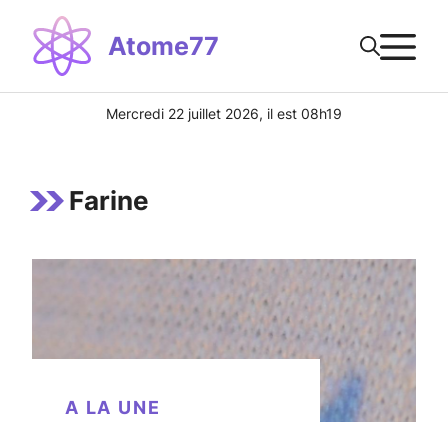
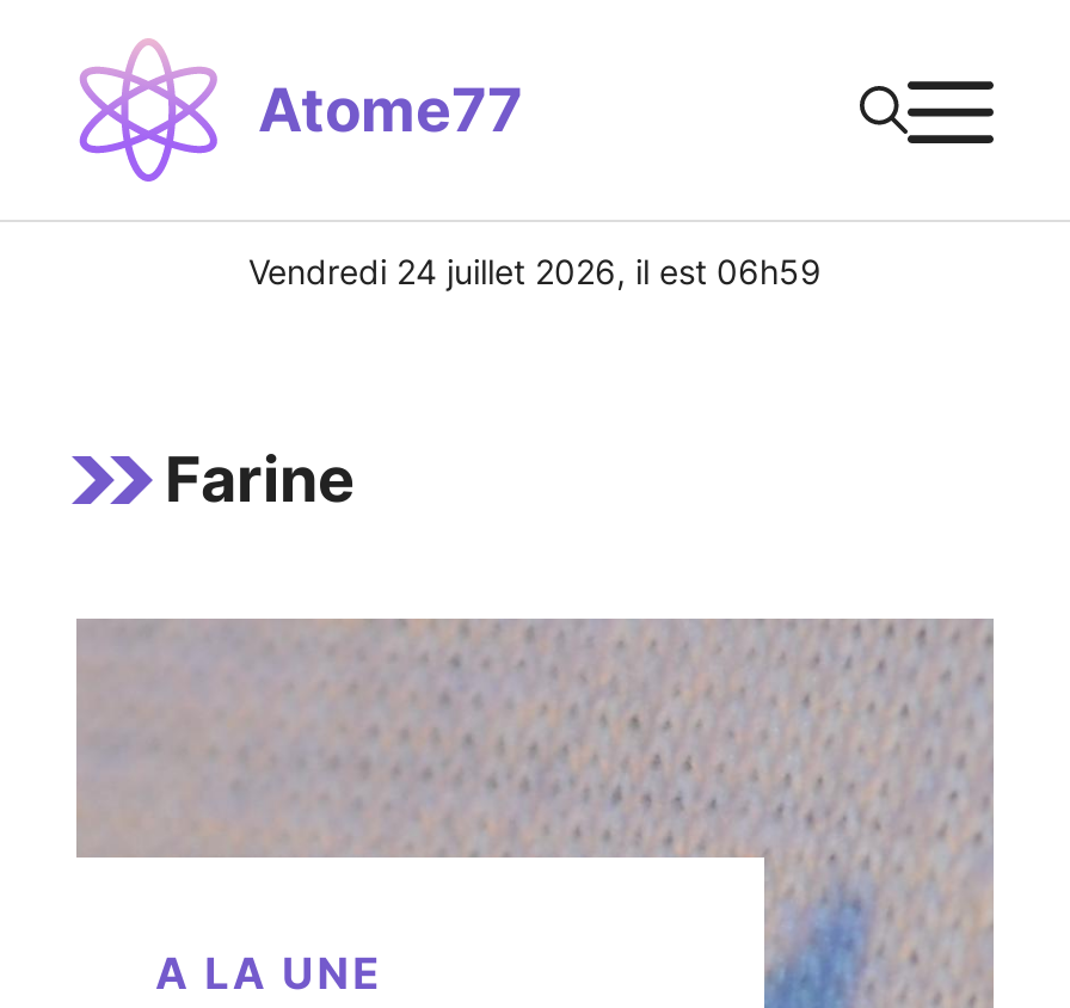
- Mercredi 22 juillet 2026, il est 08h19
+ Vendredi 24 juillet 2026, il est 06h59
